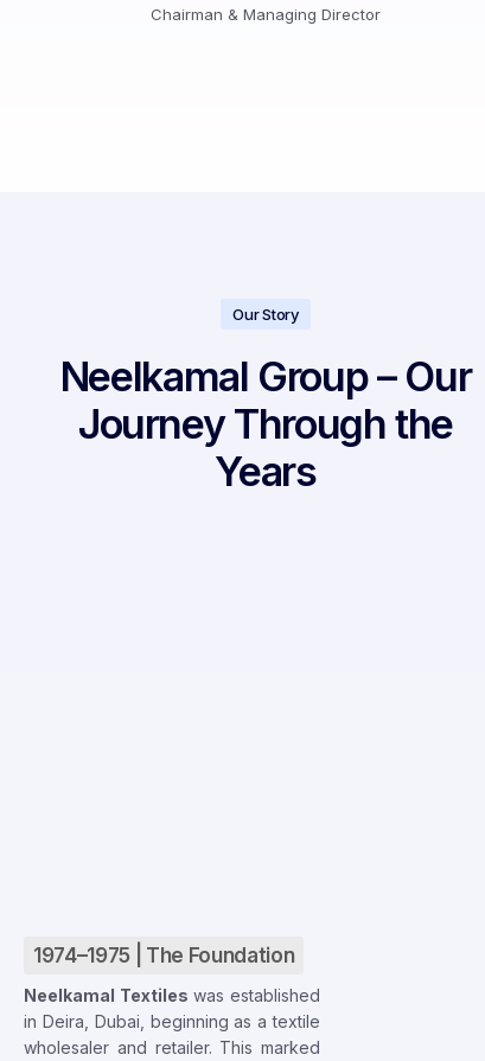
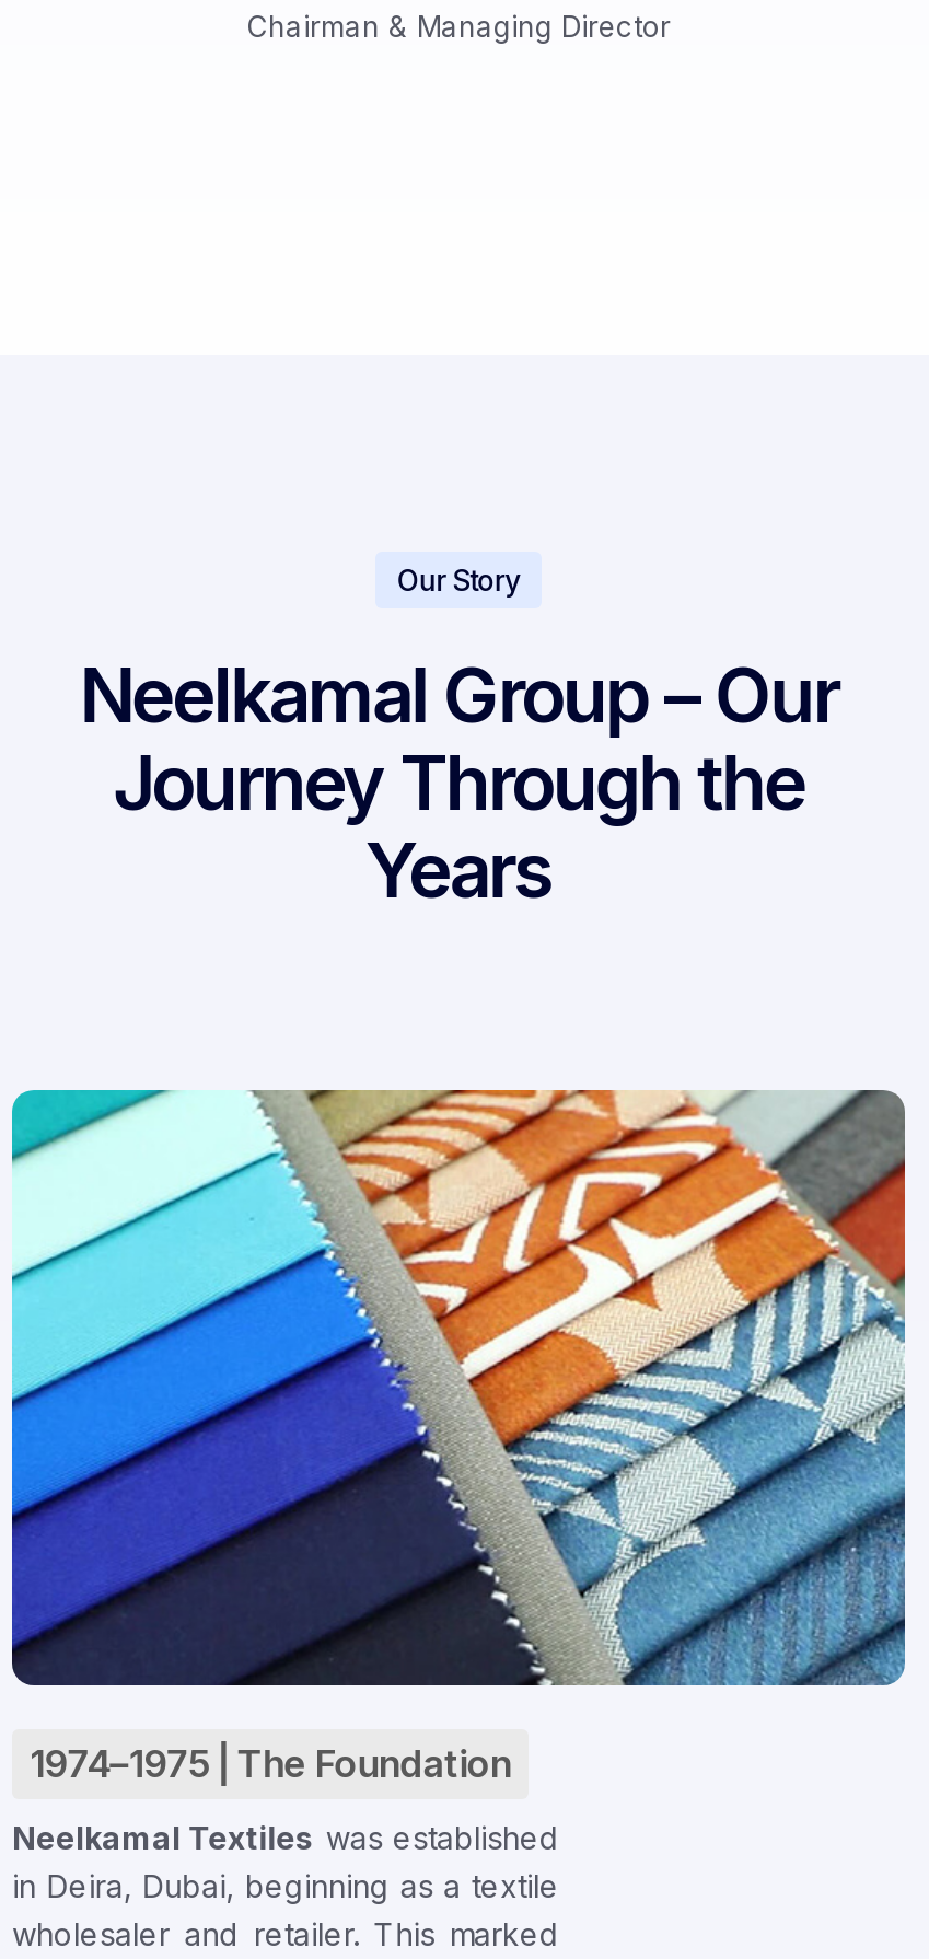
+ [image]
